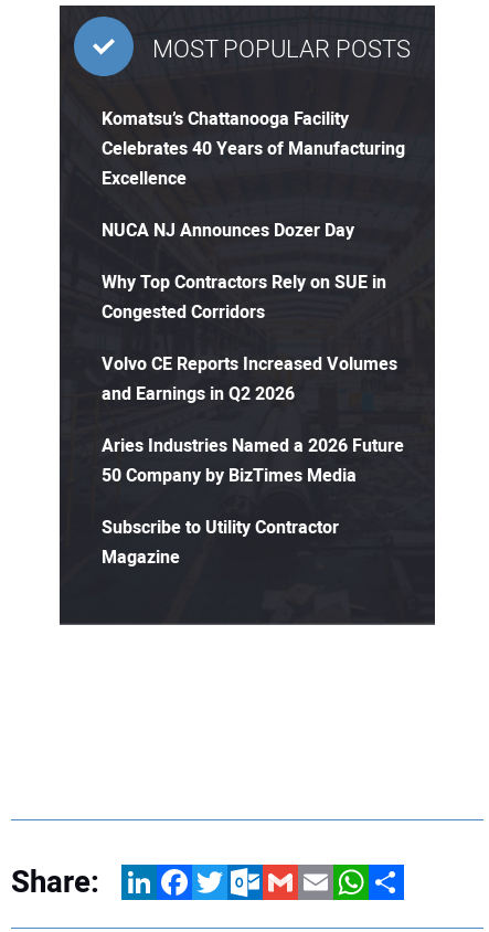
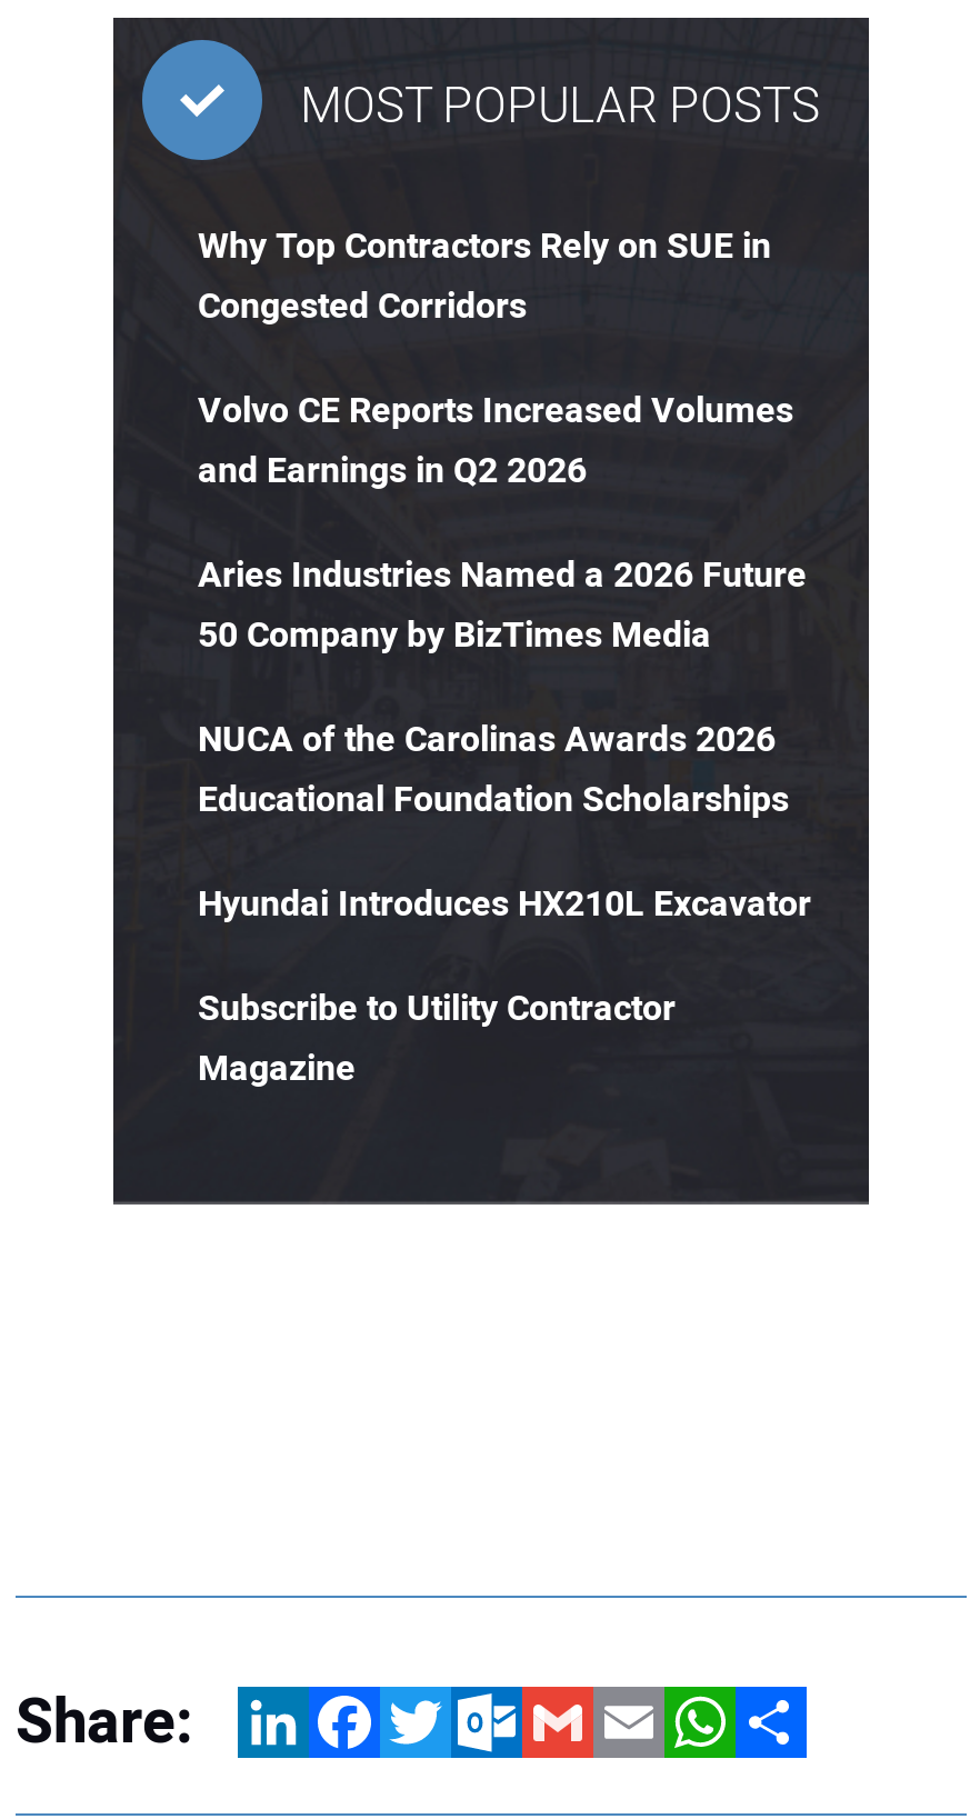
- Komatsu’s Chattanooga Facility
- Celebrates 40 Years of Manufacturing
- Excellence
- NUCA NJ Announces Dozer Day

moved up: [image] | Why Top Contractors Rely on SUE in | Congested Corridors | Volvo CE Reports Increased Volumes | and Earnings in Q2 2026 | Aries Industries Named a 2026 Future | 50 Company by BizTimes Media

+ NUCA of the Carolinas Awards 2026
+ Educational Foundation Scholarships
+ Hyundai Introduces HX210L Excavator
